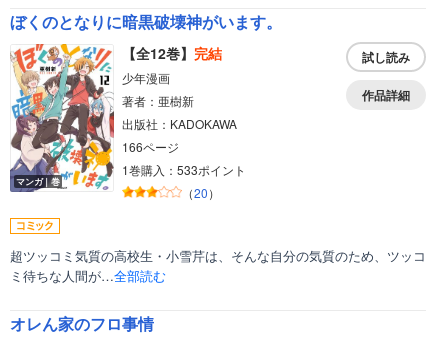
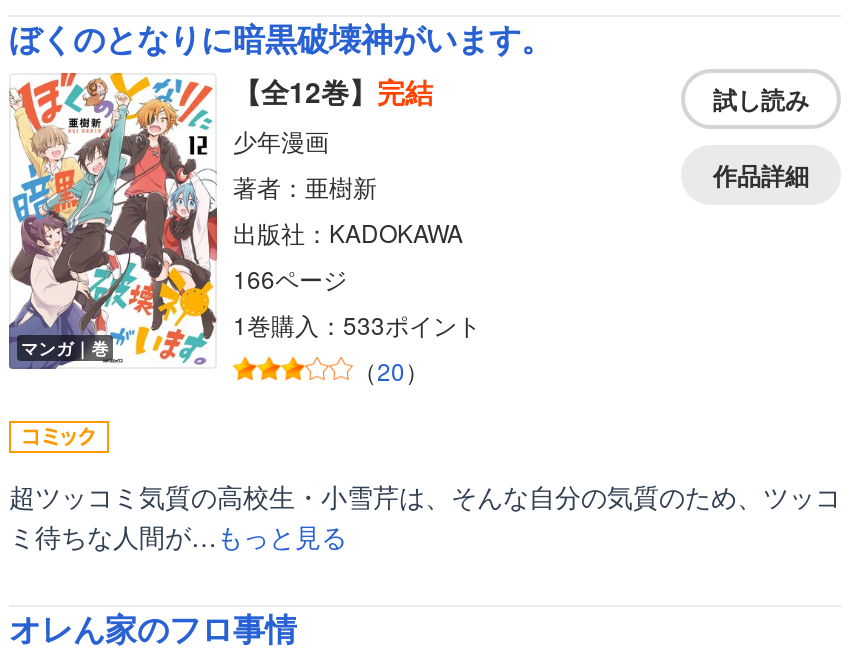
- ミ待ちな人間が…全部読む
+ ミ待ちな人間が…もっと見る
